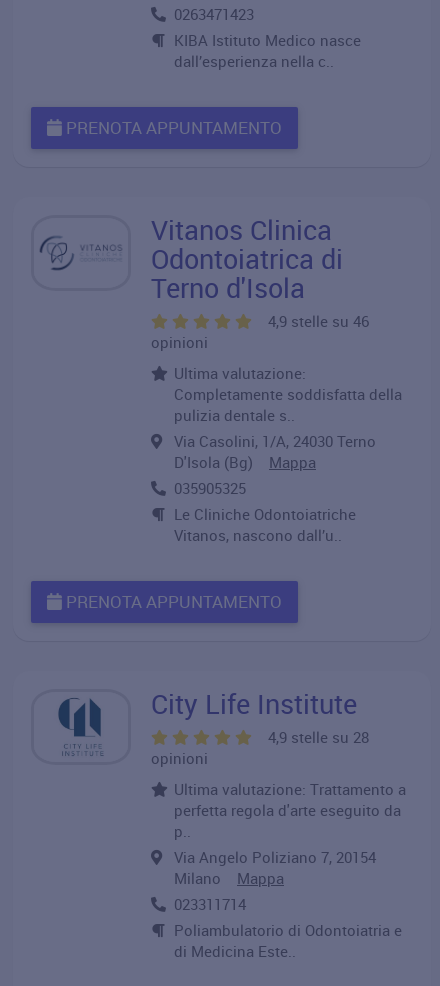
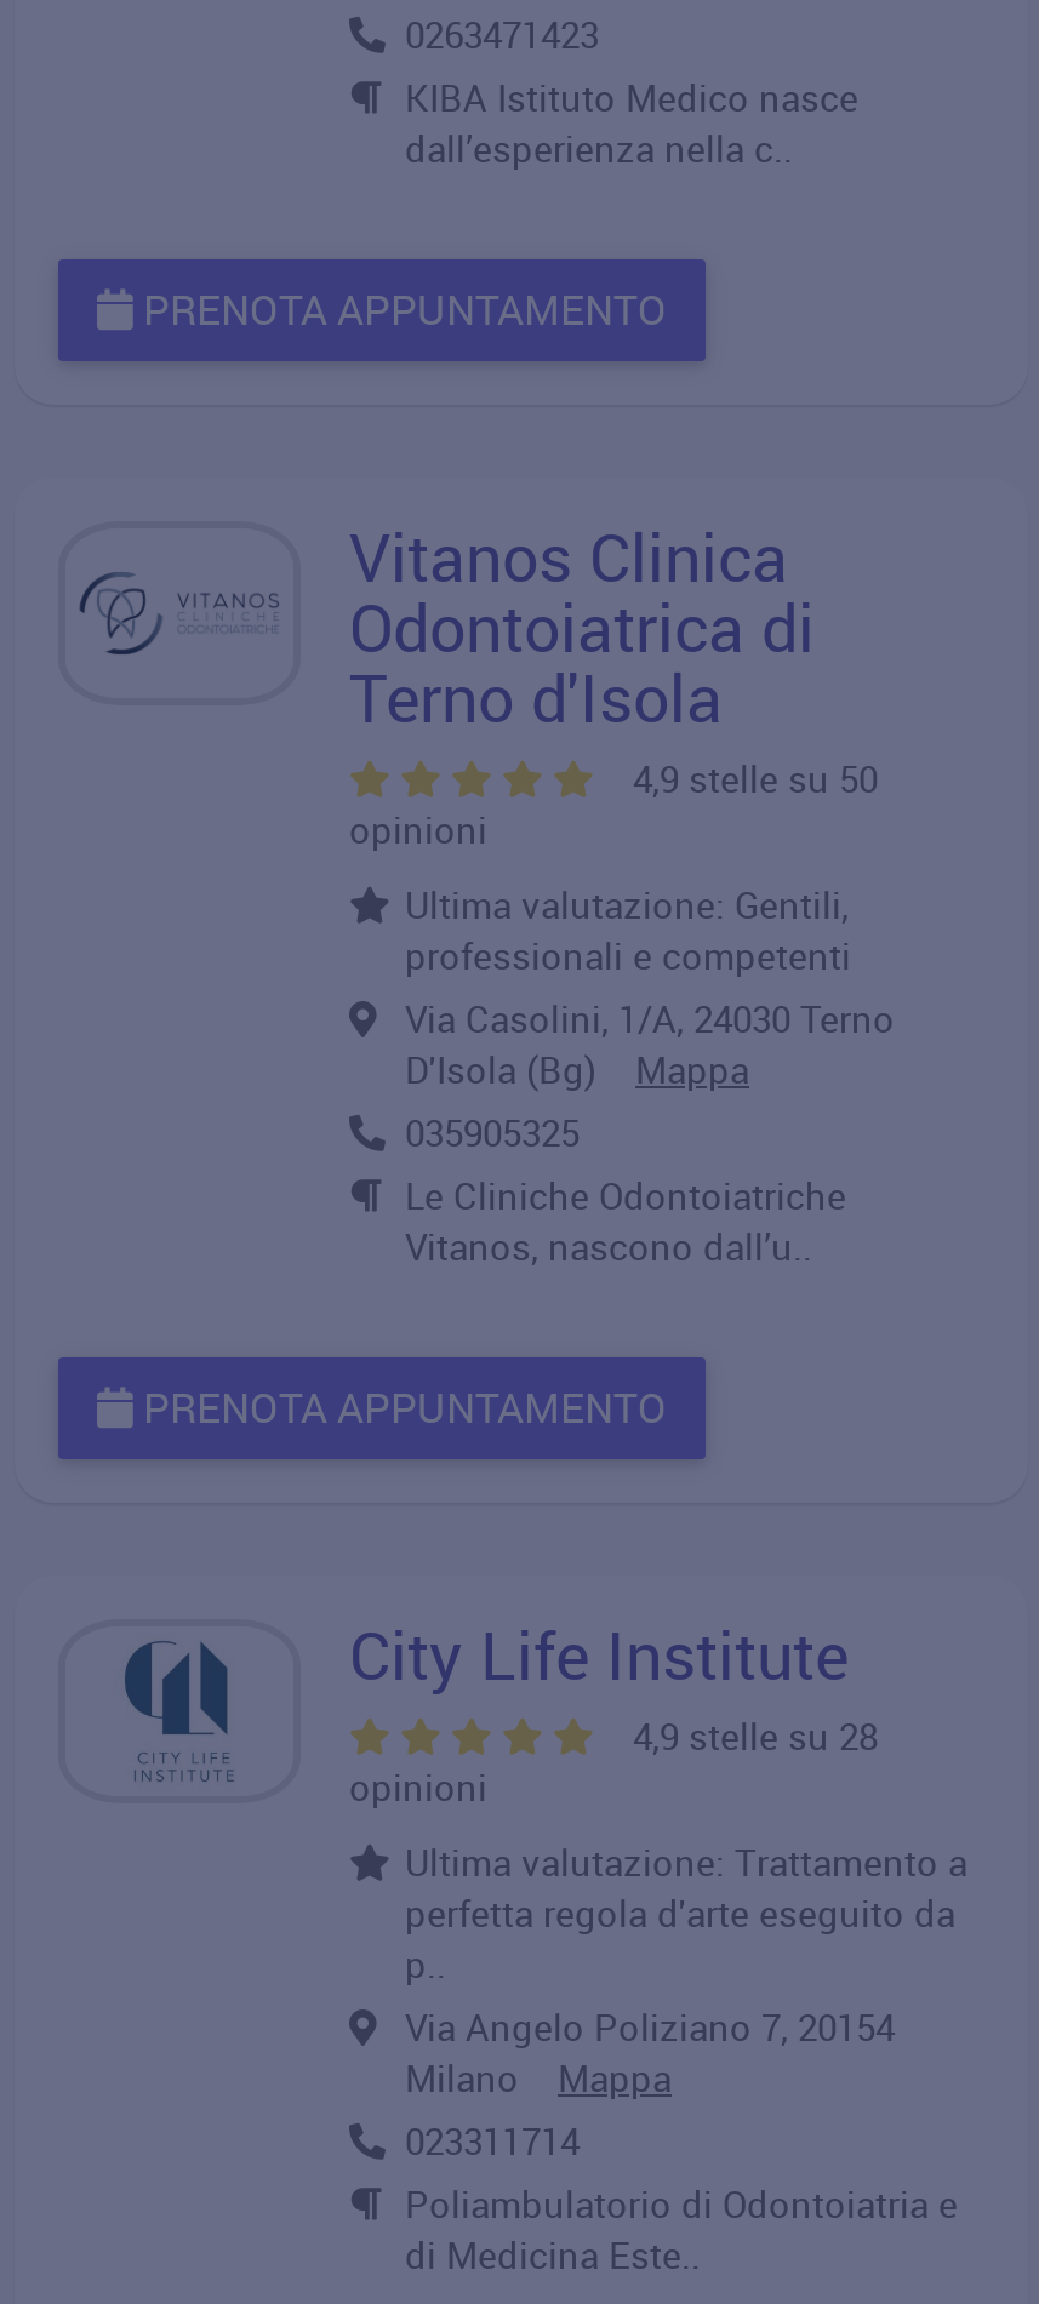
- 4,9 stelle su 46
+ 4,9 stelle su 50

- Ultima valutazione:
- Completamente soddisfatta della
- pulizia dentale s..
+ Ultima valutazione: Gentili,
+ professionali e competenti
